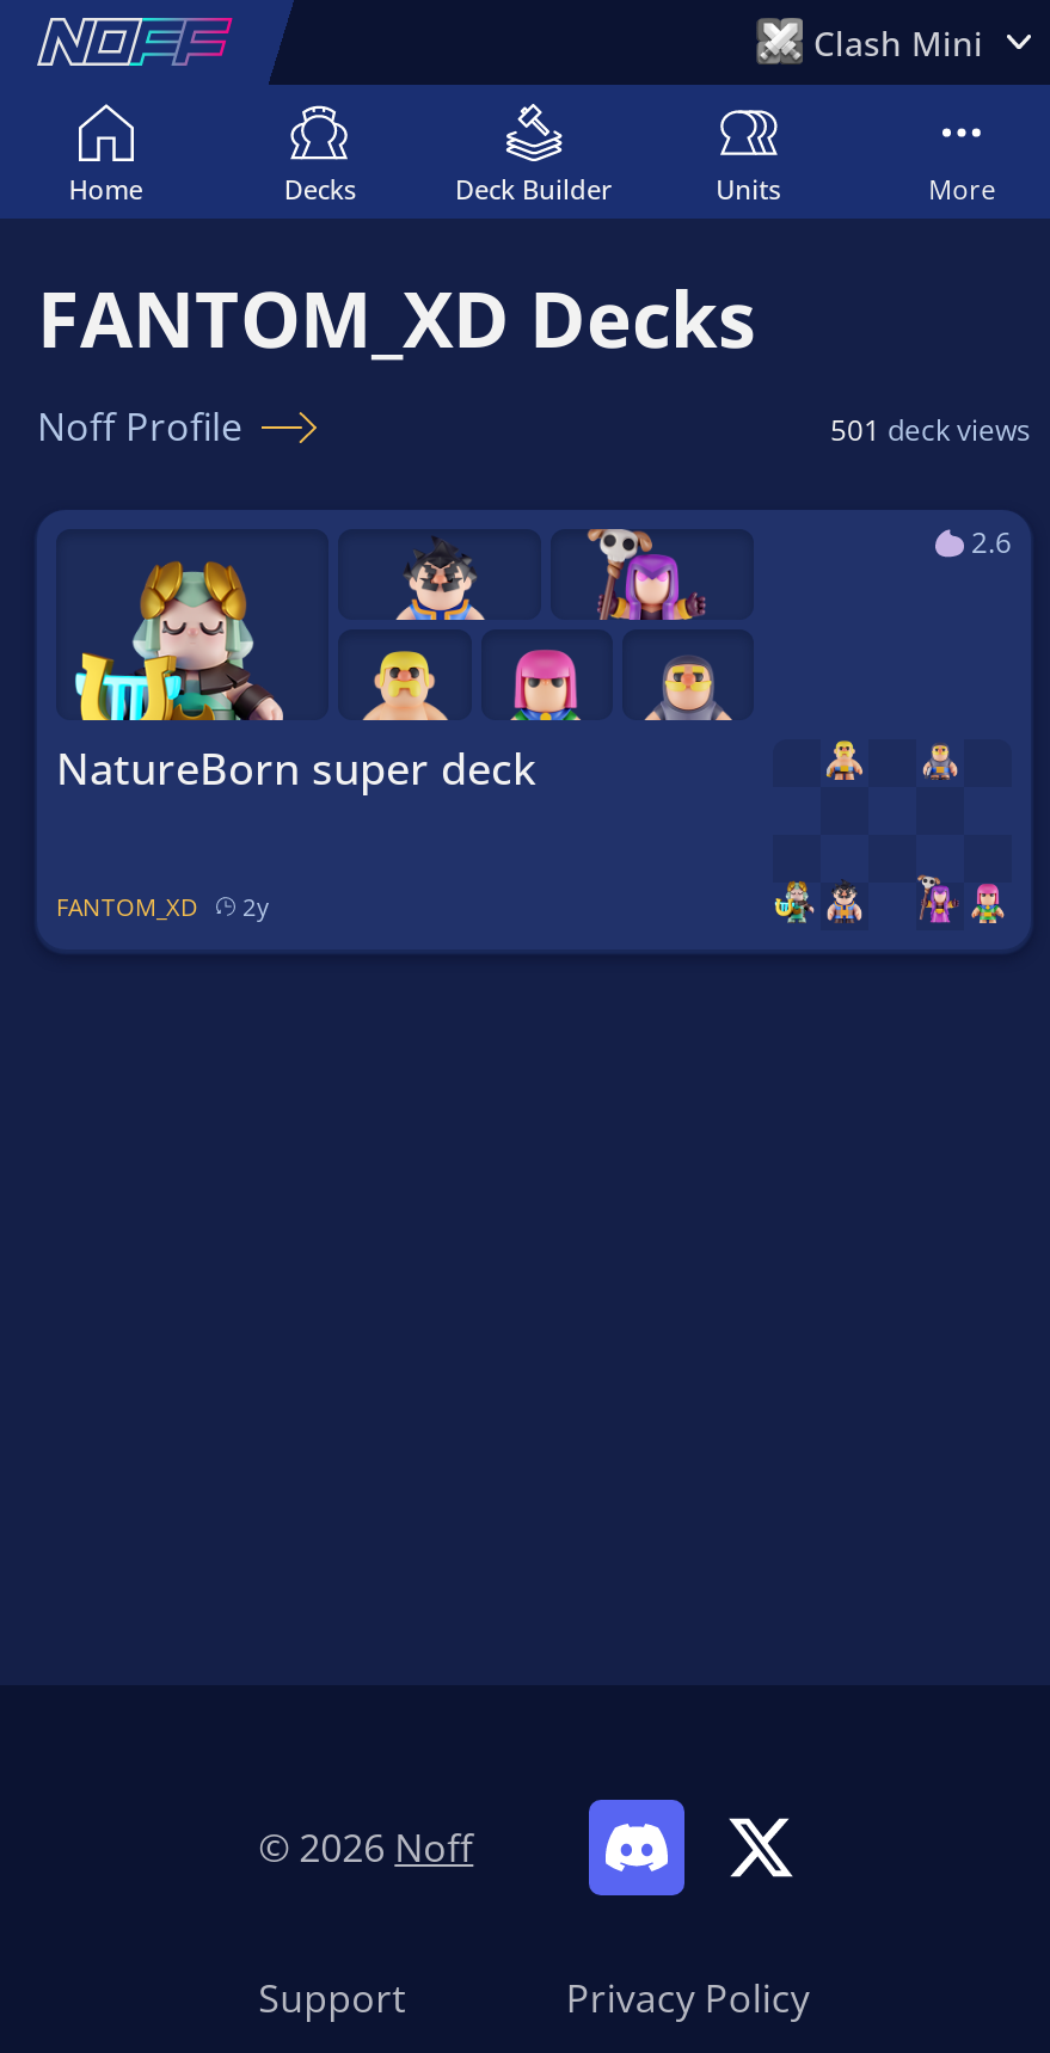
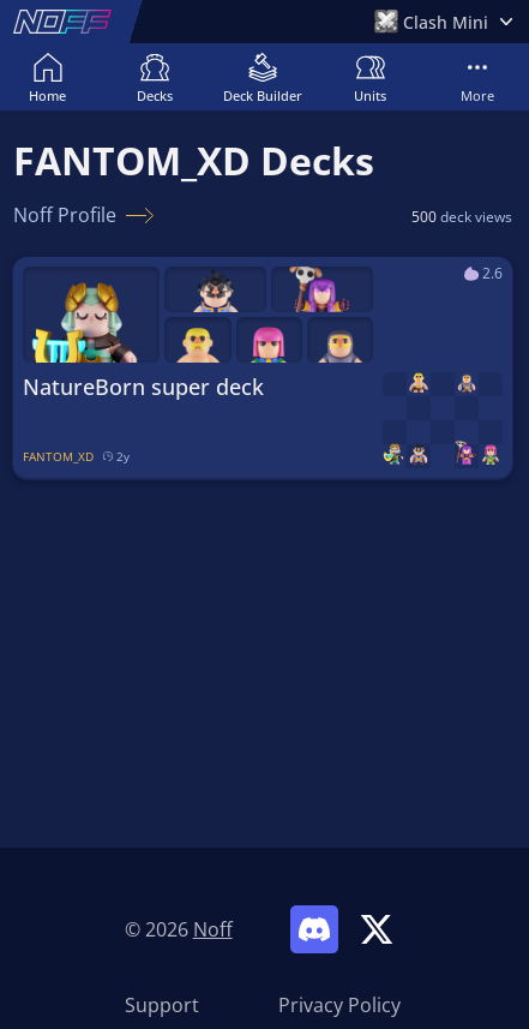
- 501 deck views
+ 500 deck views
